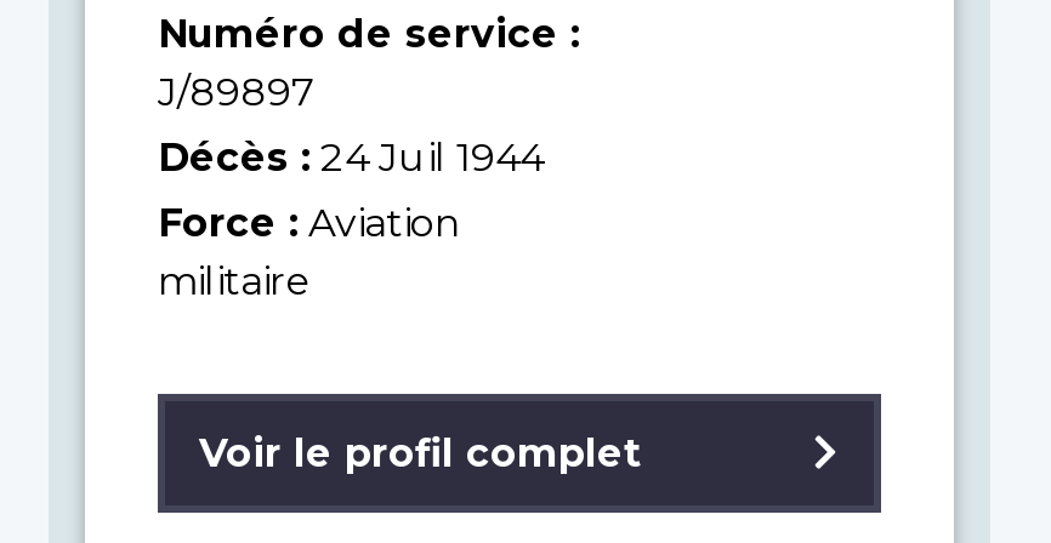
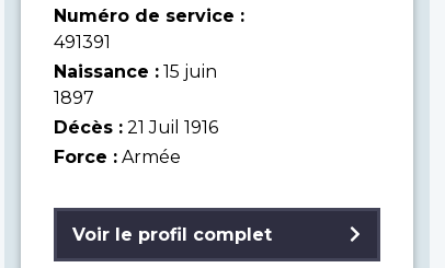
- J/89897
- Décès : 24 Juil 1944
- Force : Aviation
- militaire
+ 491391
+ Naissance : 15 juin
+ 1897
+ Décès : 21 Juil 1916
+ Force : Armée
